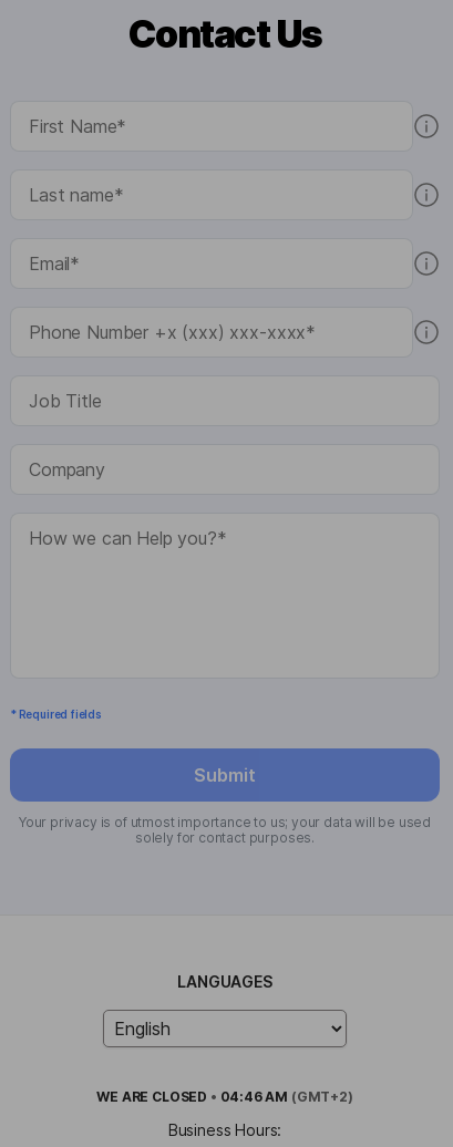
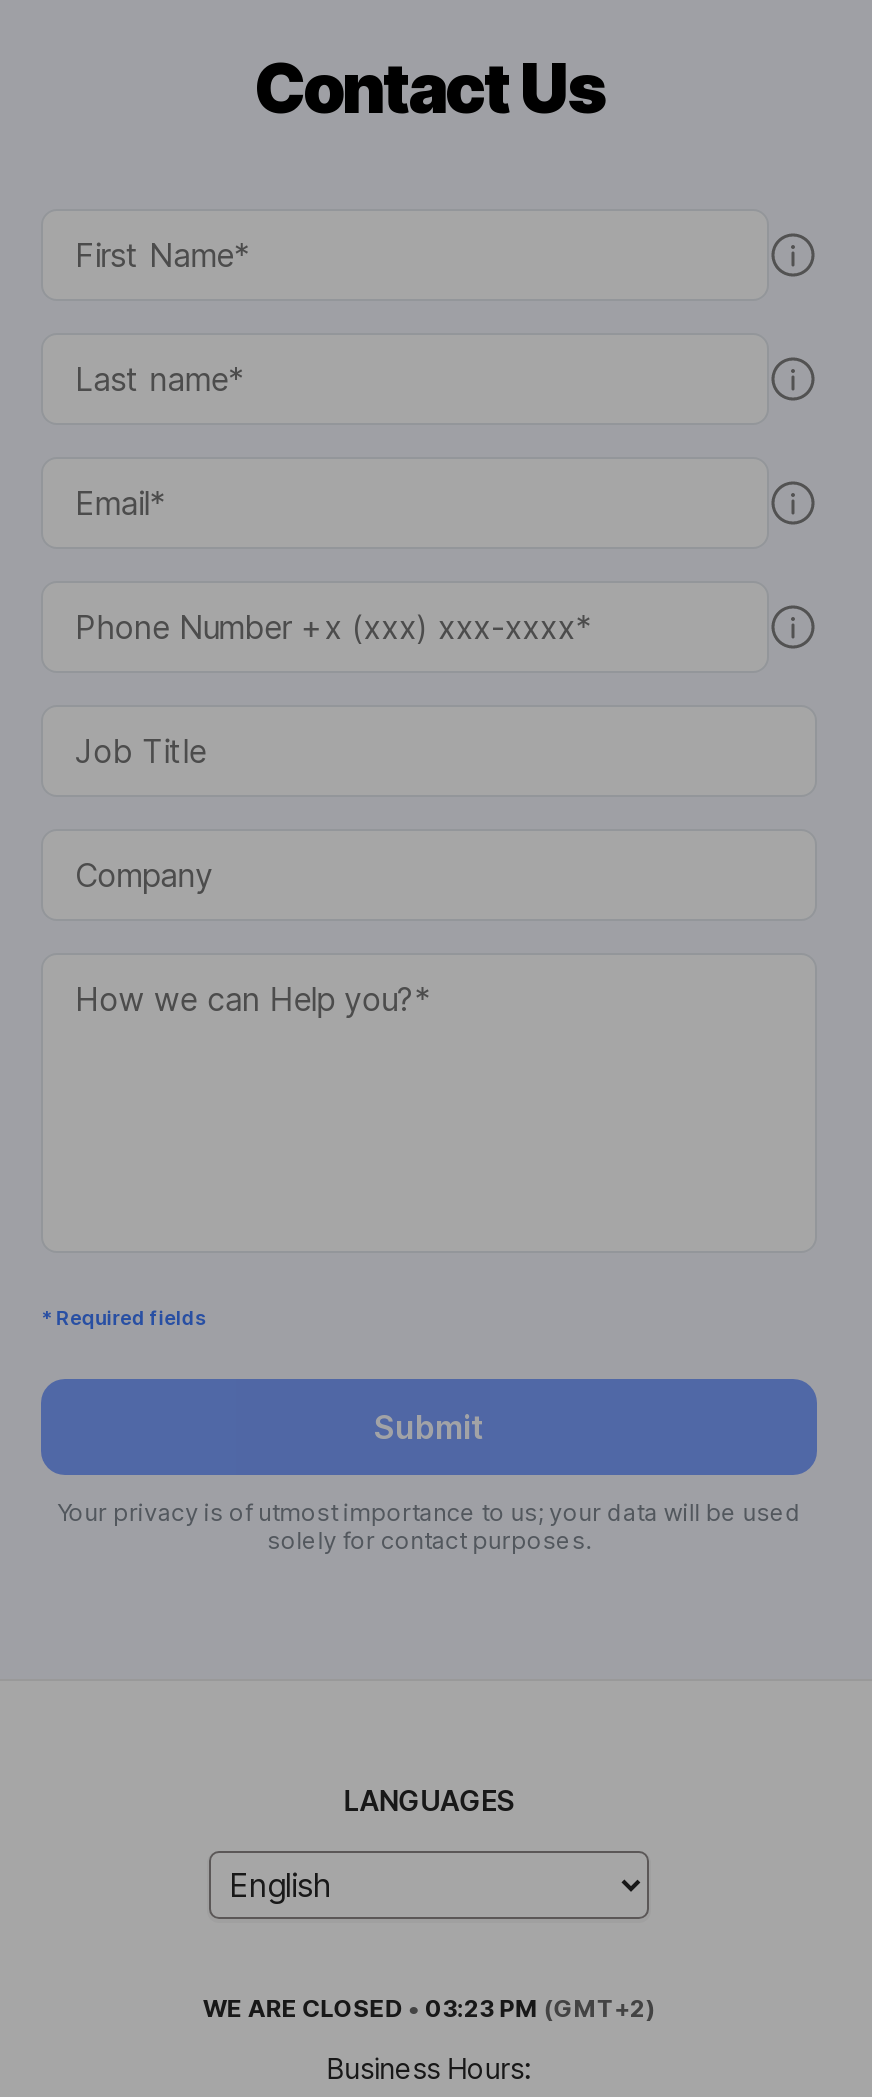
- WE ARE CLOSED • 04:46 AM (GMT+2)
+ WE ARE CLOSED • 03:23 PM (GMT+2)
